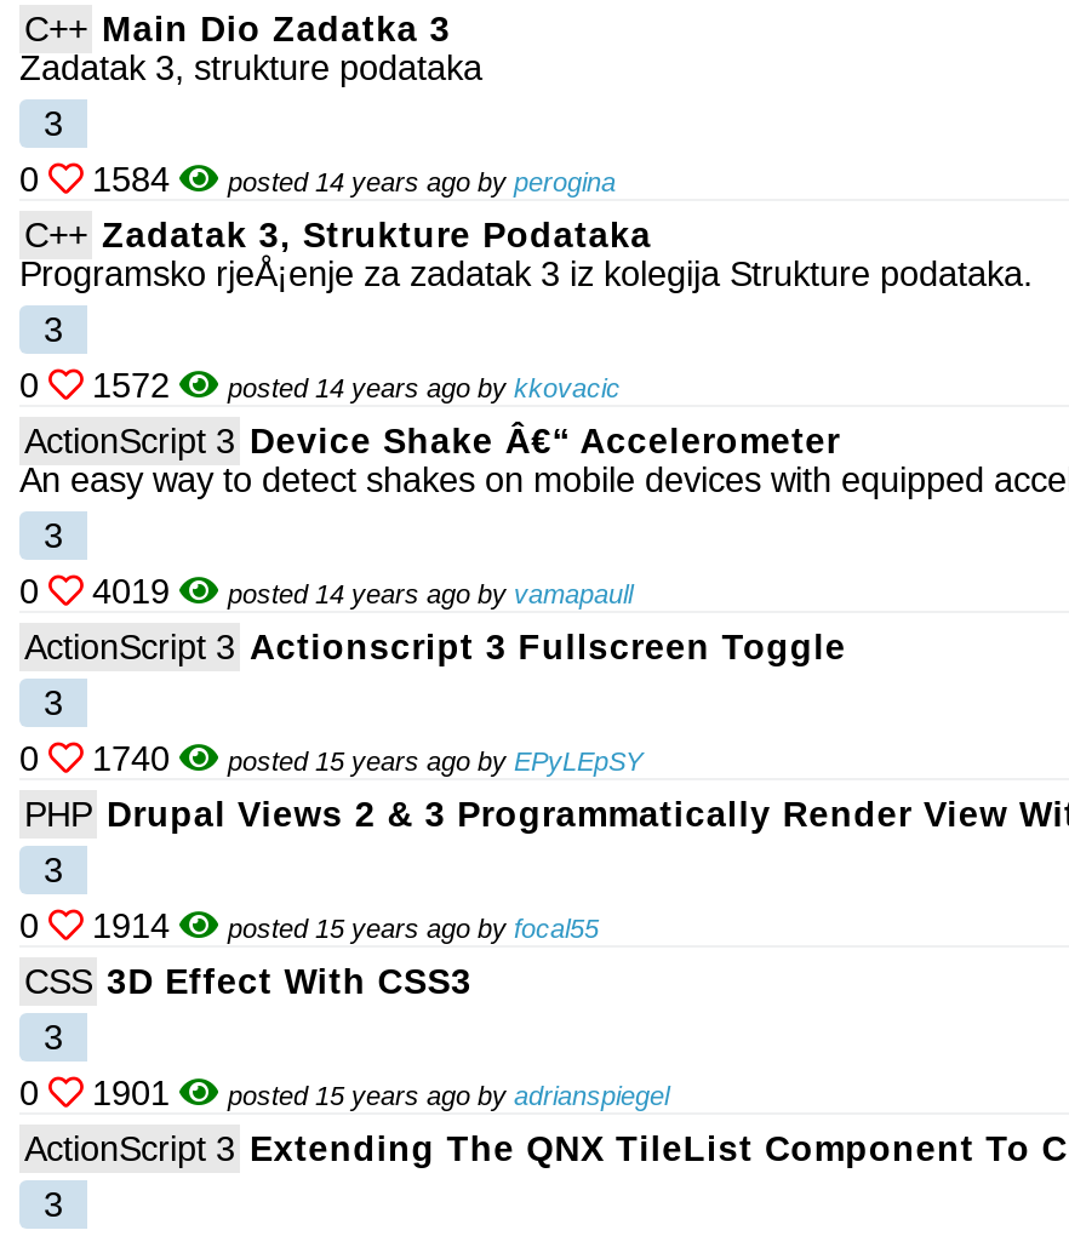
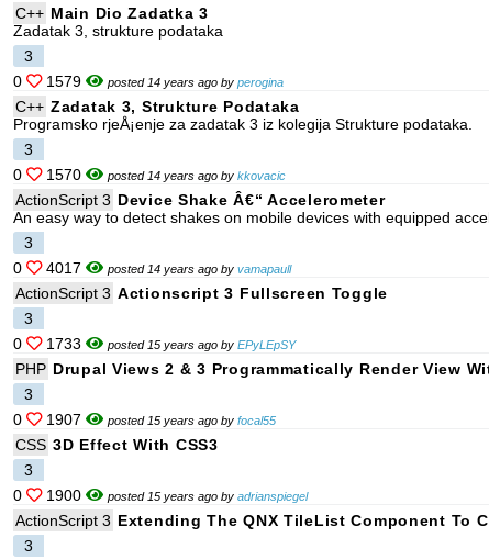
- 0 1584 posted 14 years ago by perogina
+ 0 1579 posted 14 years ago by perogina

- 0 1572 posted 14 years ago by kkovacic
+ 0 1570 posted 14 years ago by kkovacic

- 0 4019 posted 14 years ago by vamapaull
+ 0 4017 posted 14 years ago by vamapaull

- 0 1740 posted 15 years ago by EPyLEpSY
+ 0 1733 posted 15 years ago by EPyLEpSY

- 0 1914 posted 15 years ago by focal55
+ 0 1907 posted 15 years ago by focal55

- 0 1901 posted 15 years ago by adrianspiegel
+ 0 1900 posted 15 years ago by adrianspiegel
